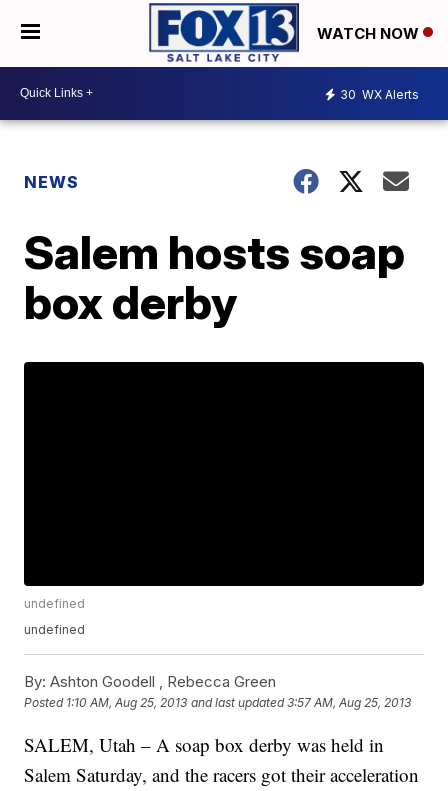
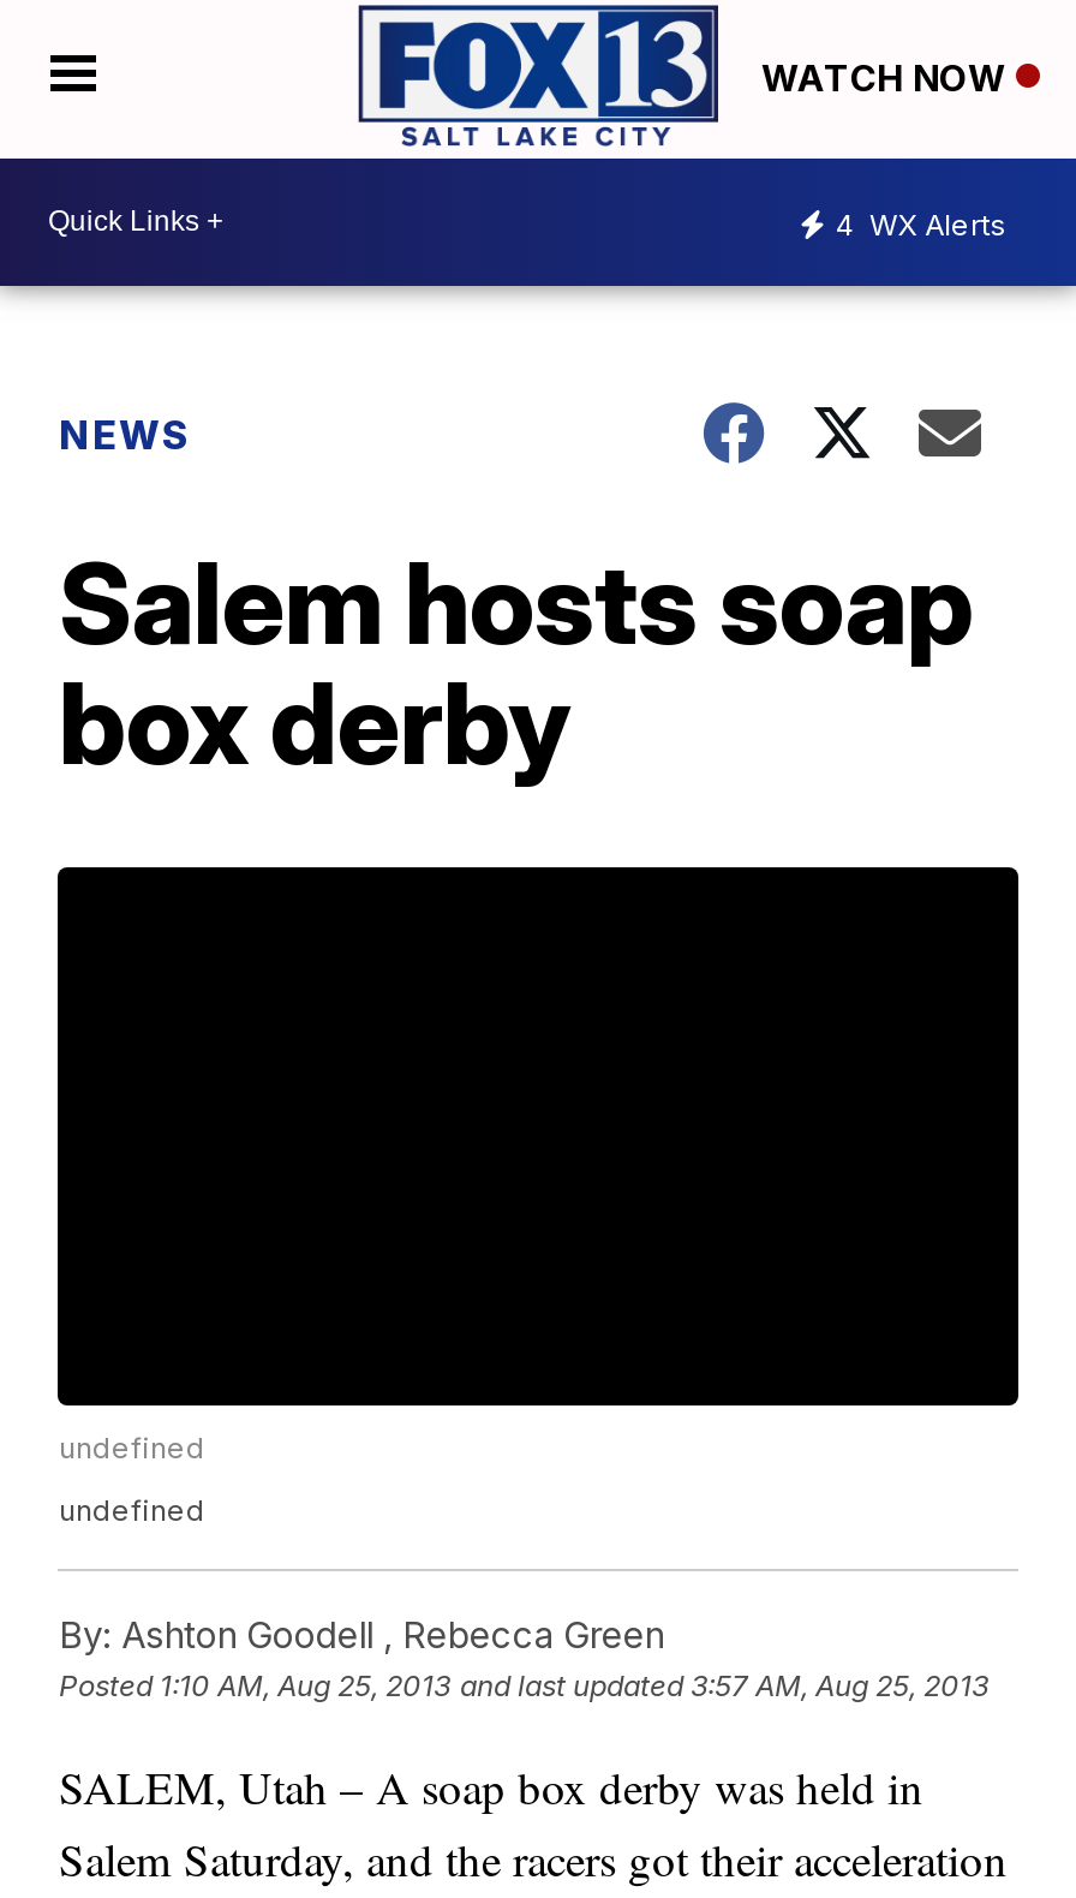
- 30 WX Alerts
+ 4 WX Alerts
